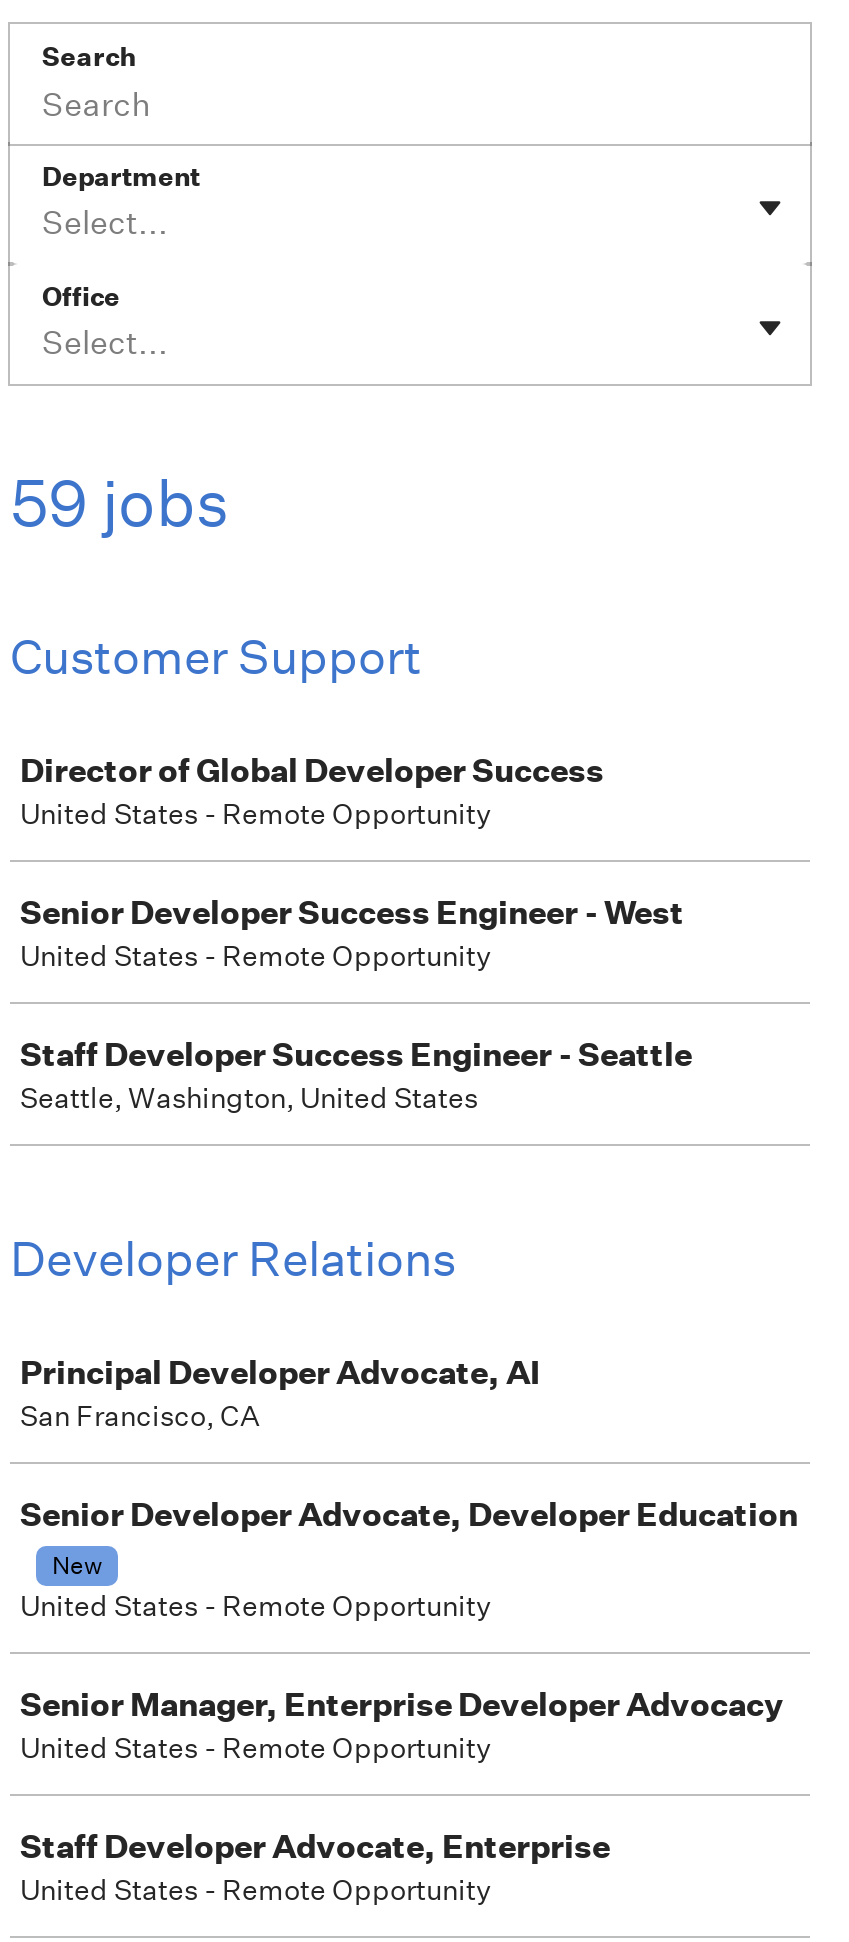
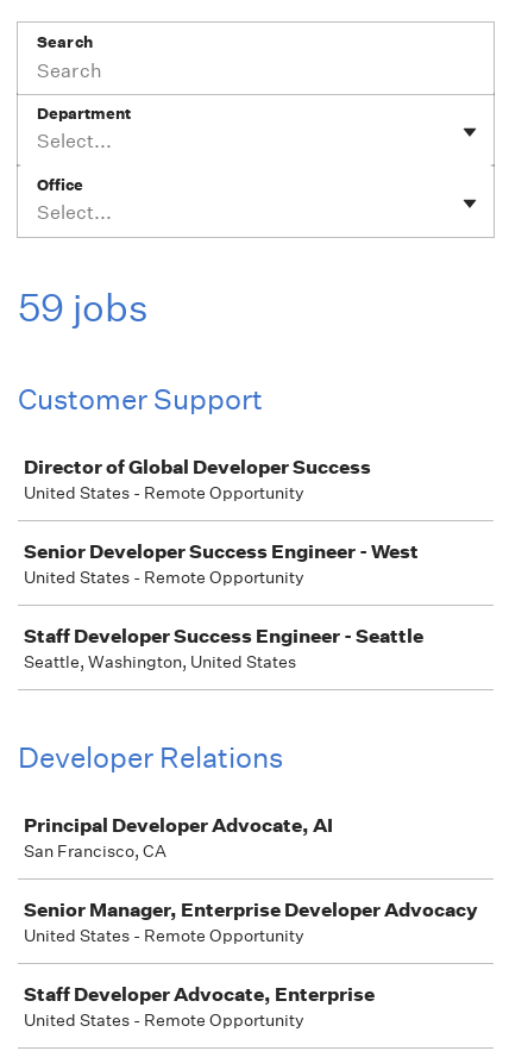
- Senior Developer Advocate, Developer Education
- New
- United States - Remote Opportunity
